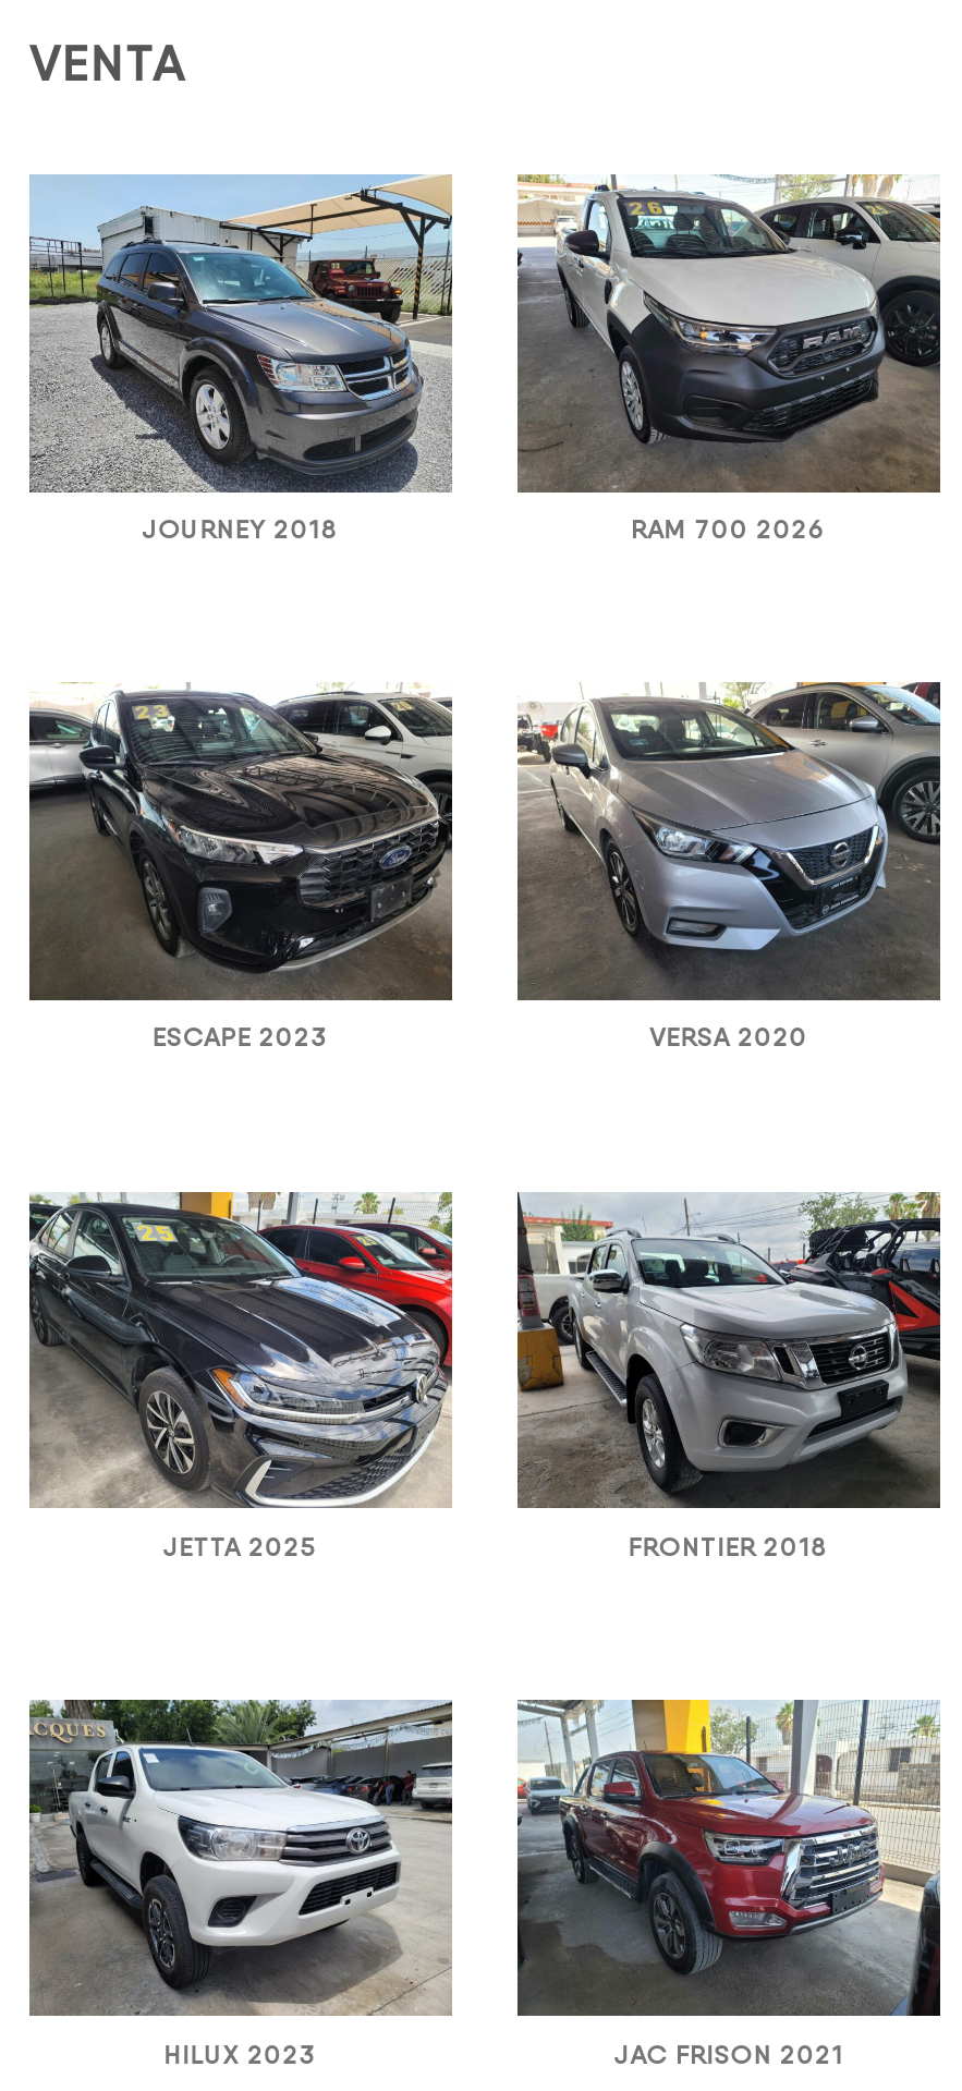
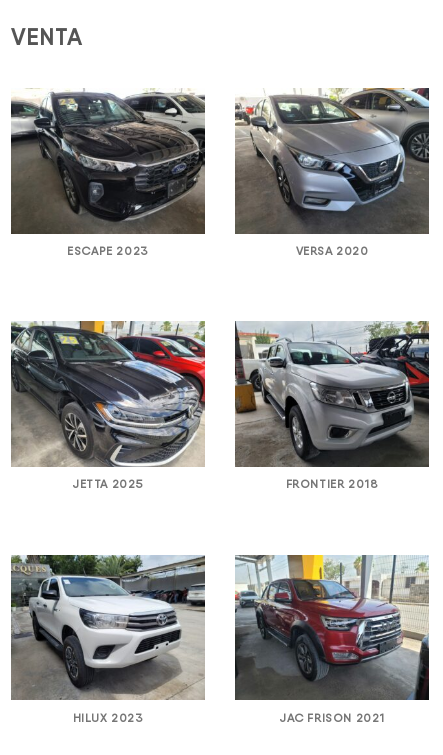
- [image]
- JOURNEY 2018
- RAM 700 2026

- [image]
